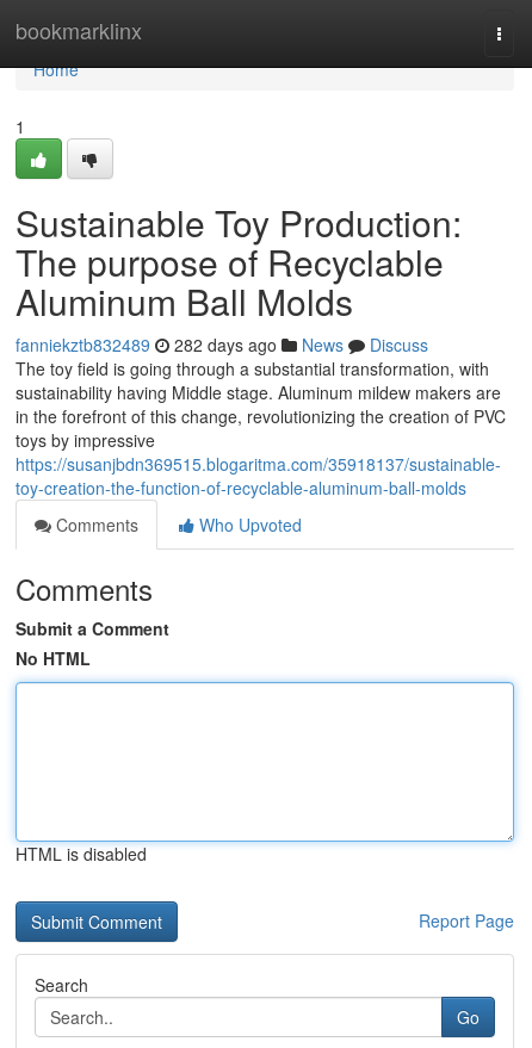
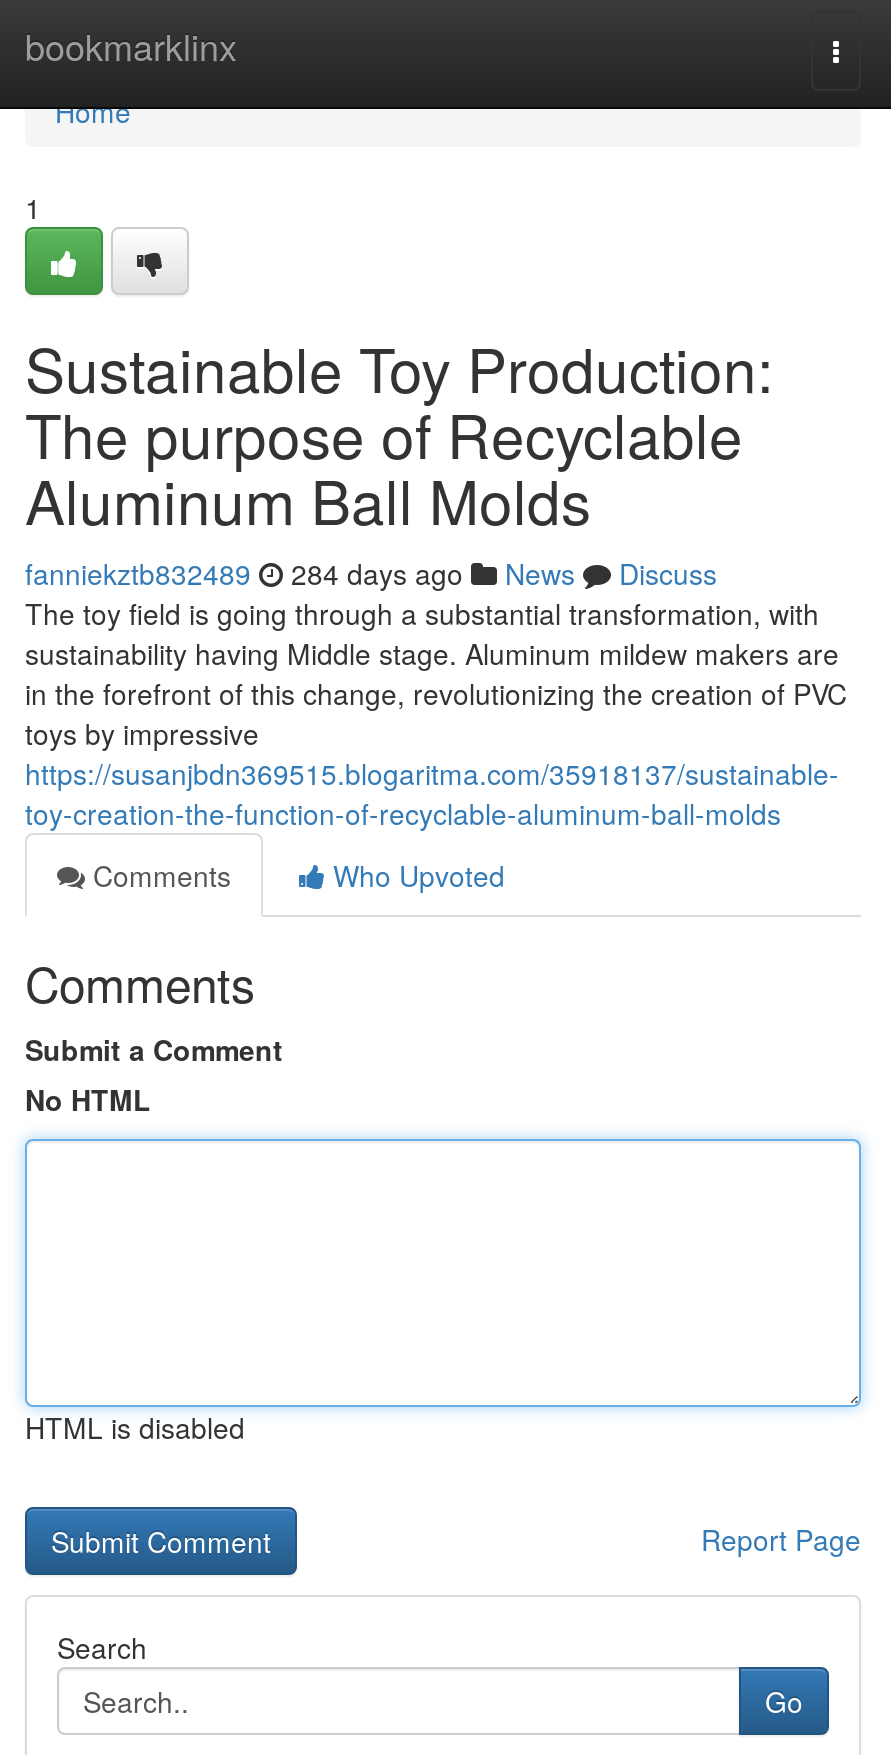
- fanniekztb832489 282 days ago News Discuss
+ fanniekztb832489 284 days ago News Discuss
